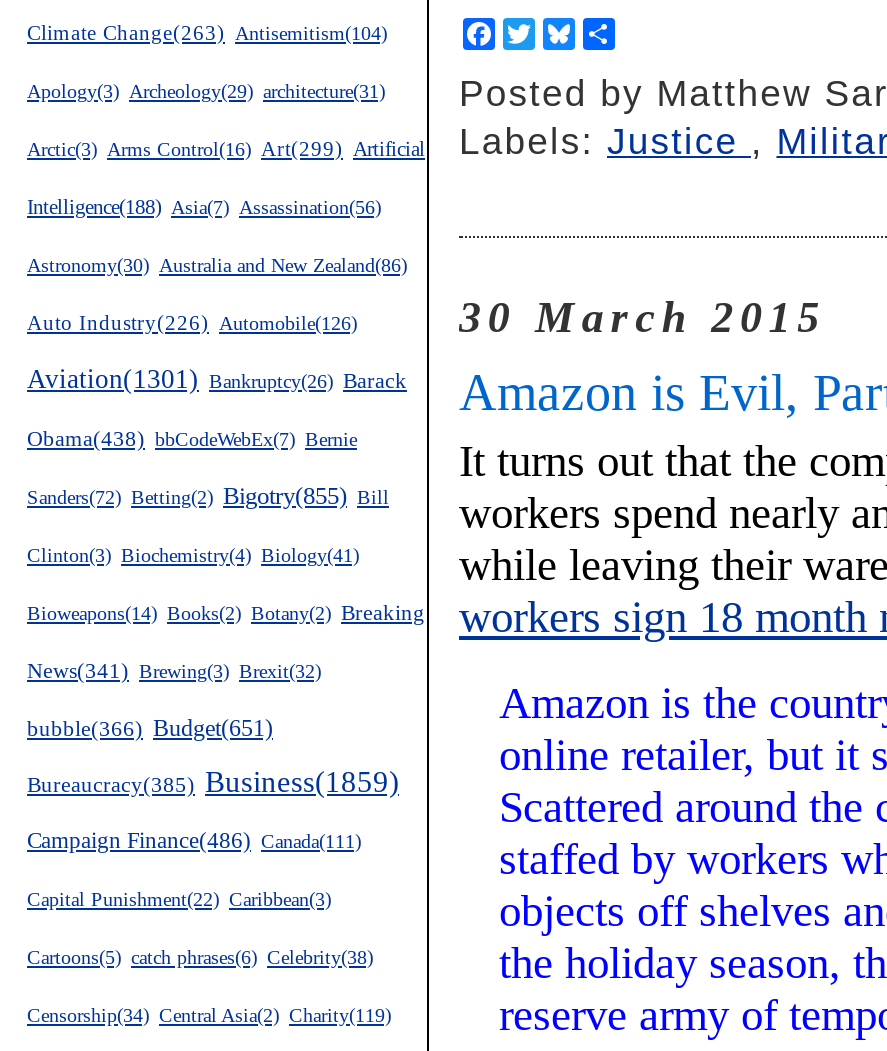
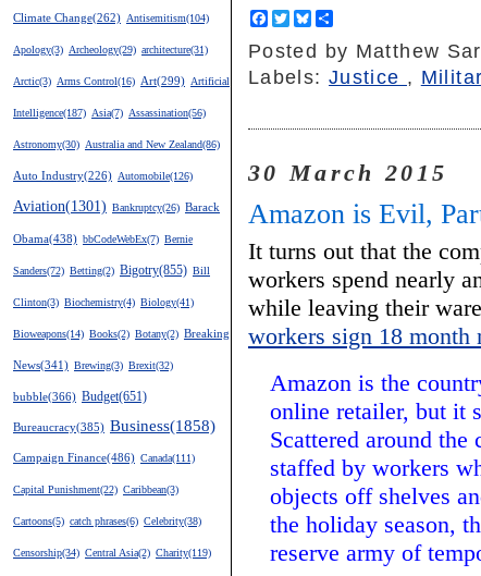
- Climate Change(263) Antisemitism(104)
+ Climate Change(262) Antisemitism(104)

- Intelligence(188) Asia(7) Assassination(56)
+ Intelligence(187) Asia(7) Assassination(56)

- Bureaucracy(385) Business(1859)
+ Bureaucracy(385) Business(1858)
